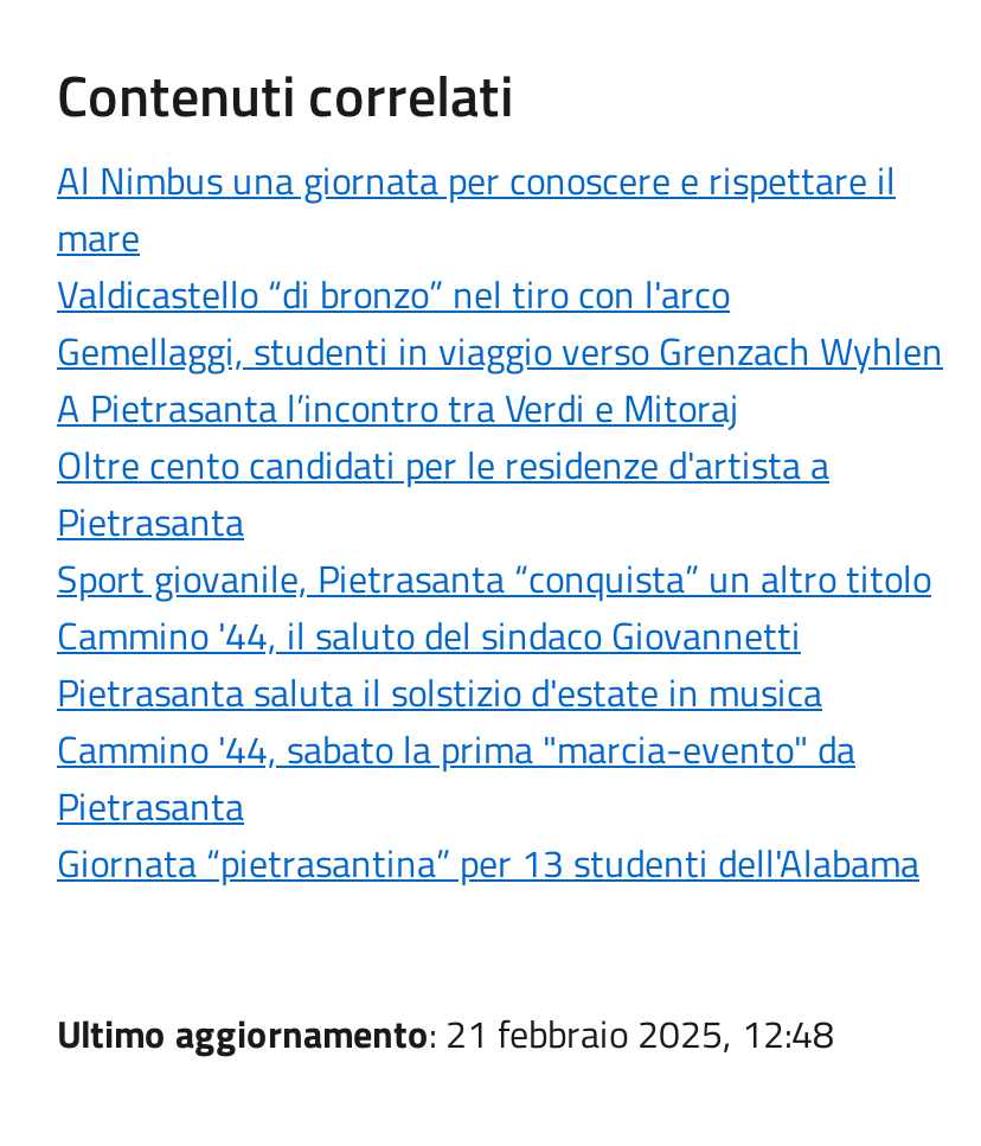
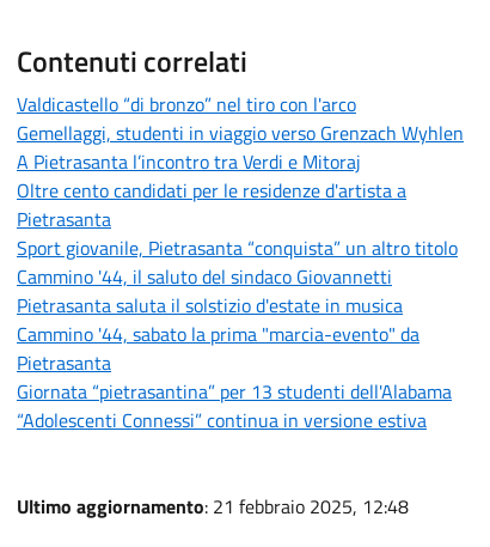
- Al Nimbus una giornata per conoscere e rispettare il
- mare

moved up: Valdicastello “di bronzo” nel tiro con l'arco | Gemellaggi, studenti in viaggio verso Grenzach Wyhlen | A Pietrasanta l’incontro tra Verdi e Mitoraj | ... | Pietrasanta | Giornata “pietrasantina” per 13 studenti dell'Alabama

+ “Adolescenti Connessi” continua in versione estiva
